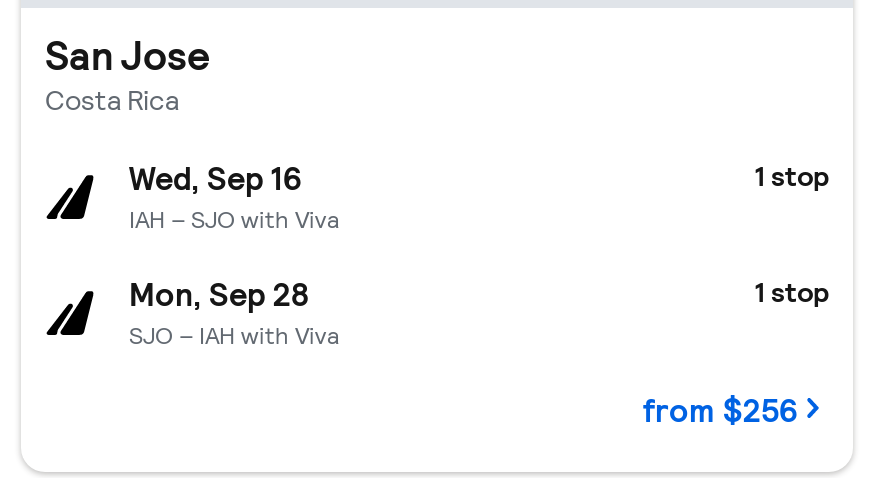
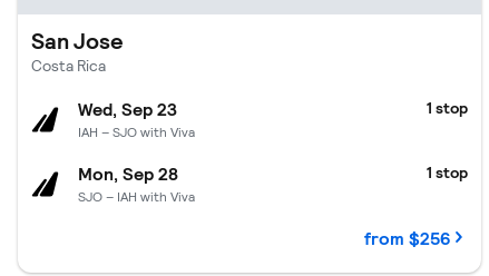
- Wed, Sep 16
+ Wed, Sep 23
